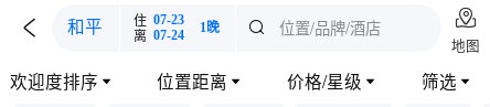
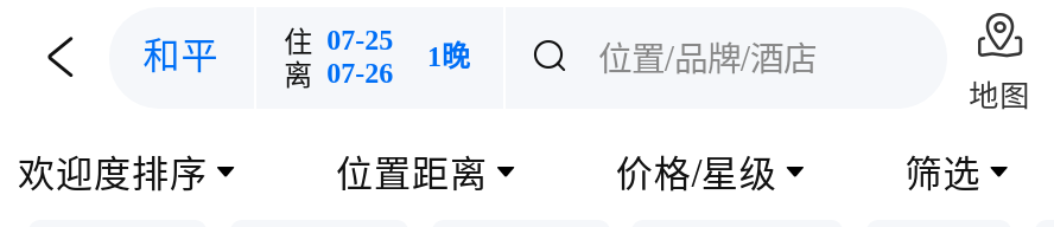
- 住 07-23
+ 住 07-25

- 离 07-24
+ 离 07-26
